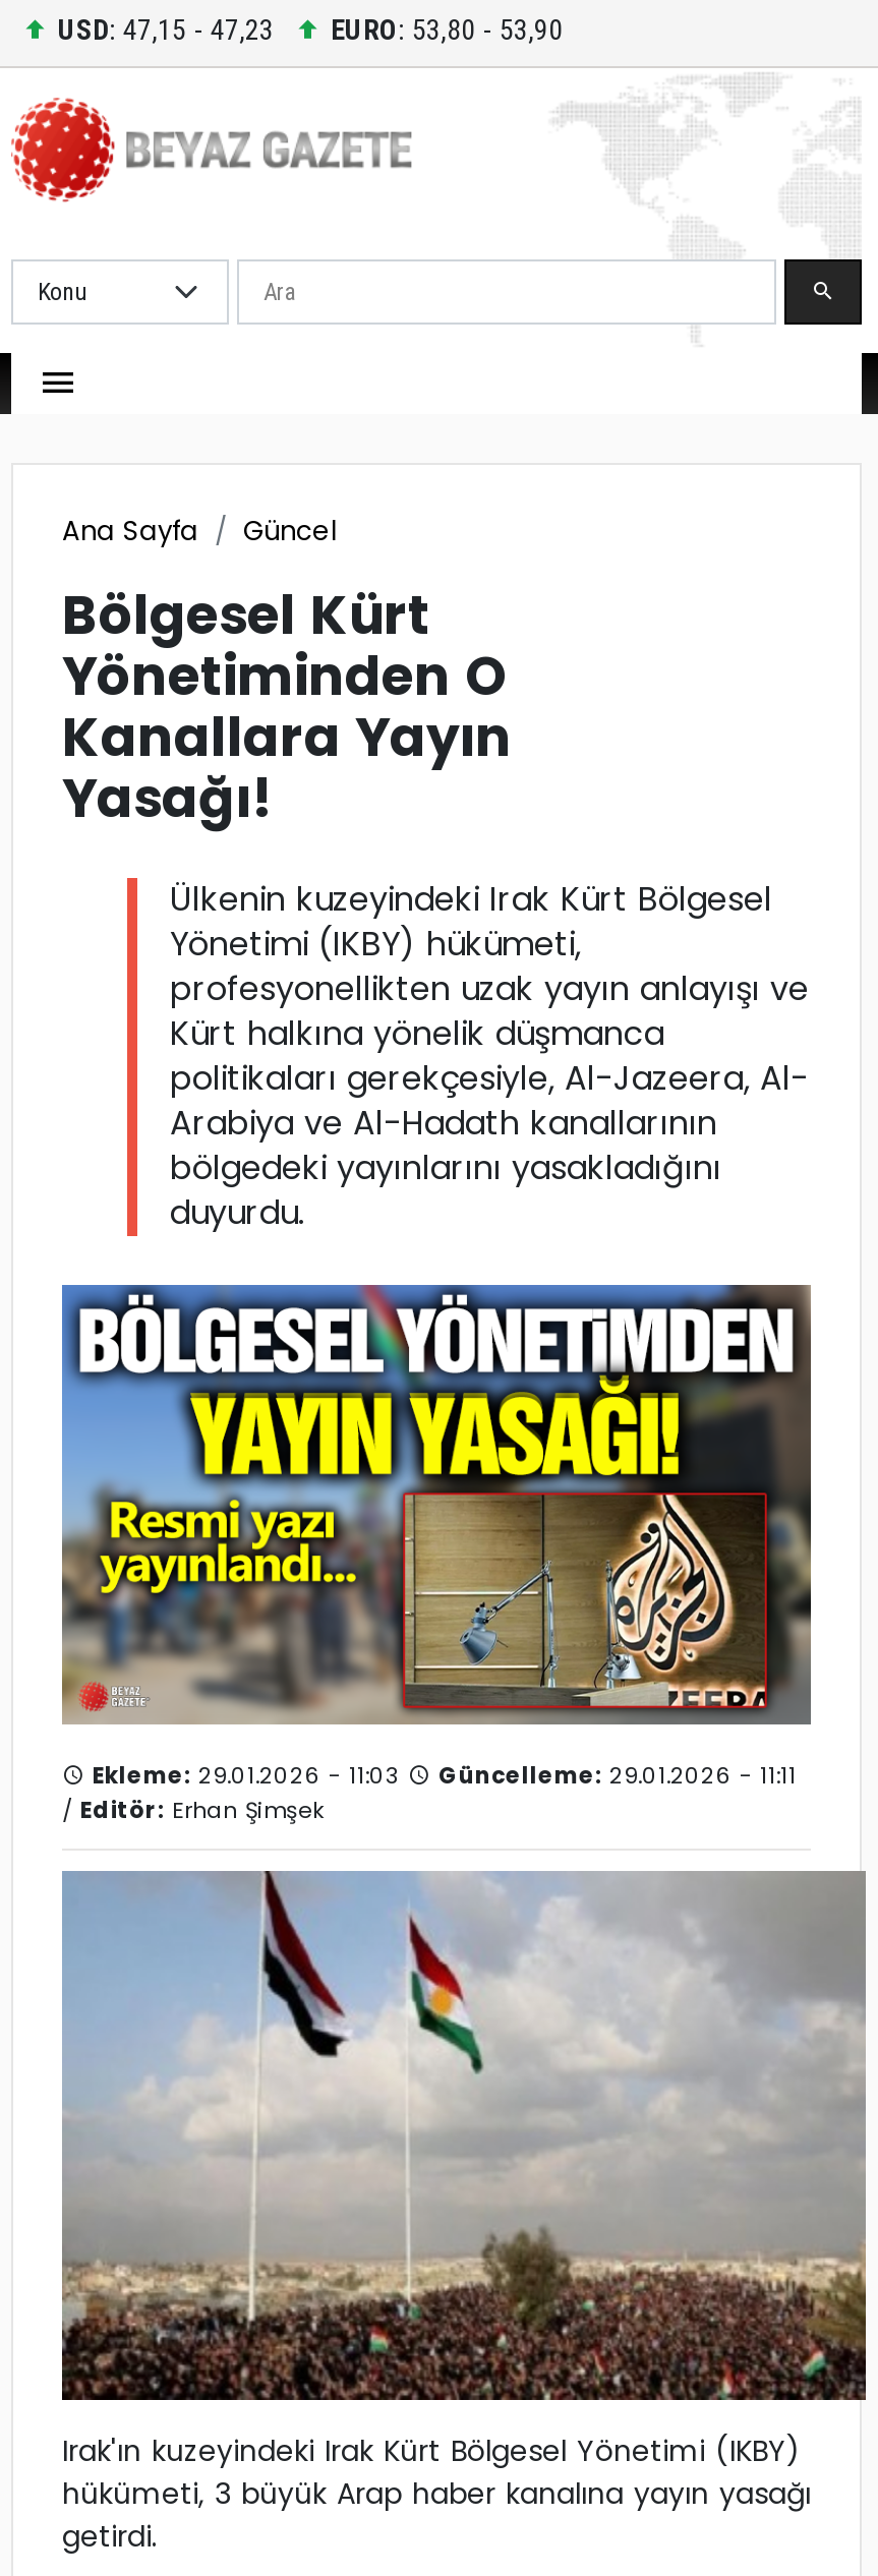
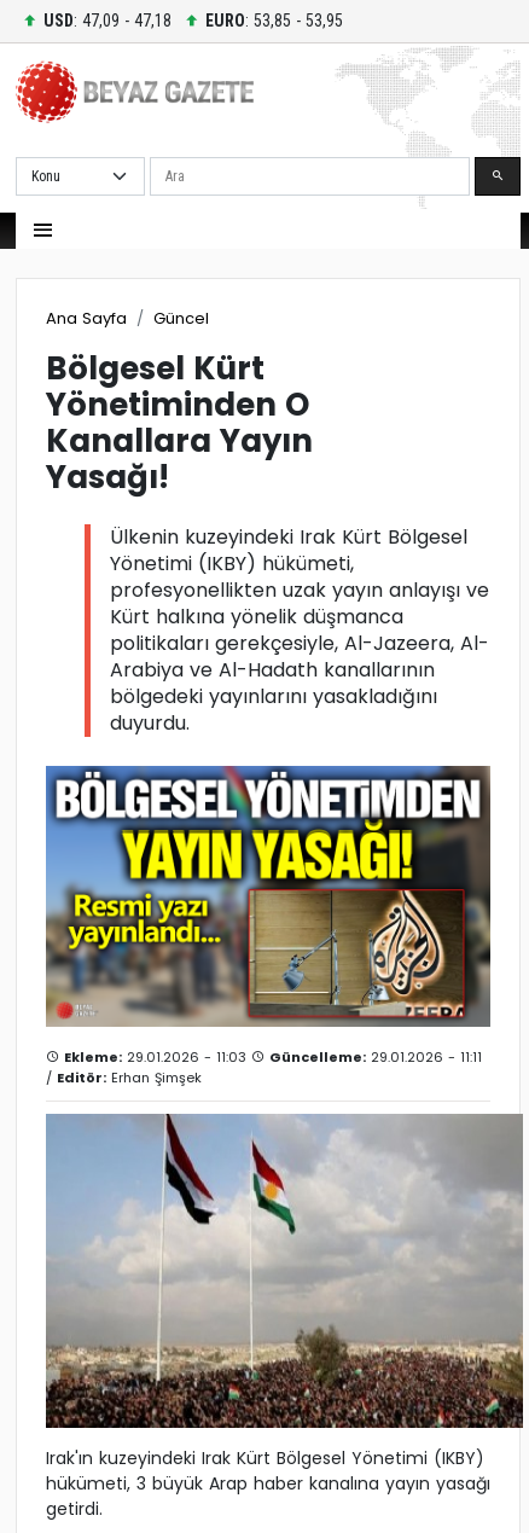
- USD: 47,15 - 47,23
+ USD: 47,09 - 47,18

- EURO: 53,80 - 53,90
+ EURO: 53,85 - 53,95
